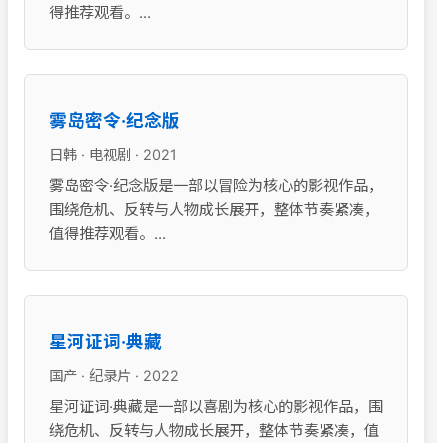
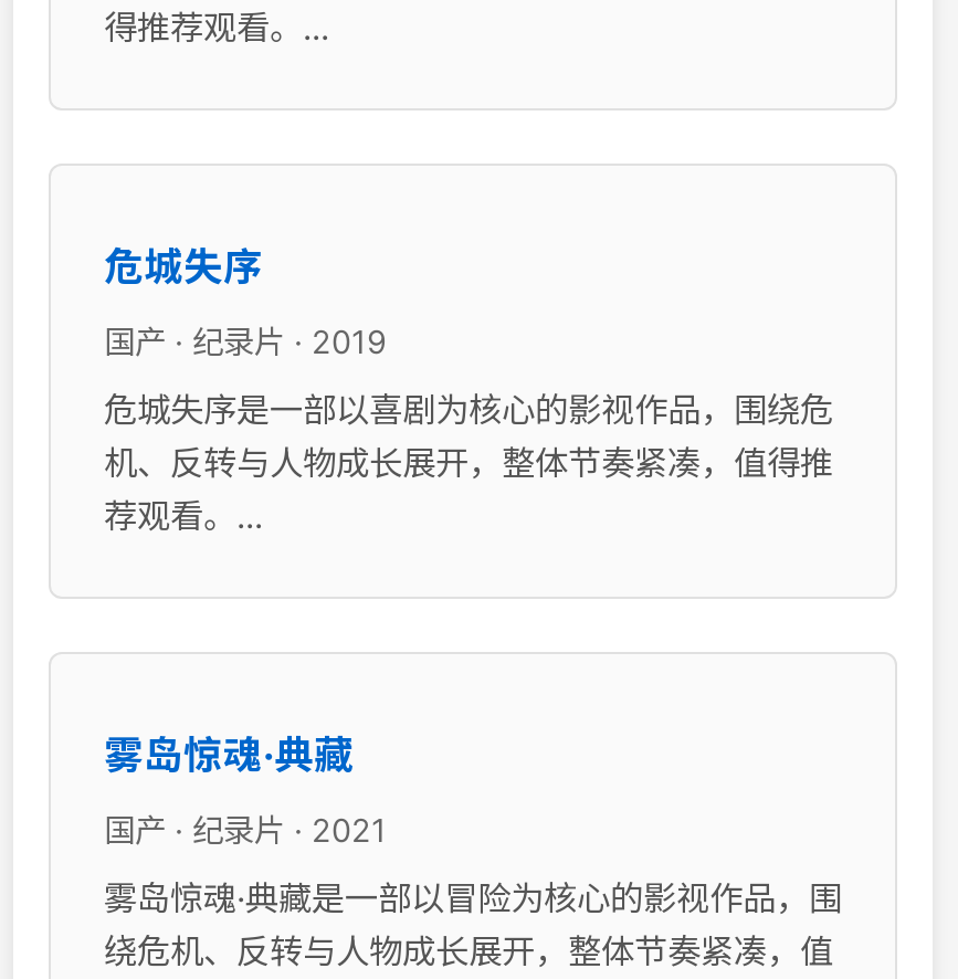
- 雾岛密令·纪念版
+ 危城失序

- 日韩 · 电视剧 · 2021
+ 国产 · 纪录片 · 2019

- 雾岛密令·纪念版是一部以冒险为核心的影视作品，
- 围绕危机、反转与人物成长展开，整体节奏紧凑，
- 值得推荐观看。...
+ 危城失序是一部以喜剧为核心的影视作品，围绕危
+ 机、反转与人物成长展开，整体节奏紧凑，值得推
+ 荐观看。...

- 星河证词·典藏
+ 雾岛惊魂·典藏

- 国产 · 纪录片 · 2022
+ 国产 · 纪录片 · 2021

- 星河证词·典藏是一部以喜剧为核心的影视作品，围
+ 雾岛惊魂·典藏是一部以冒险为核心的影视作品，围
